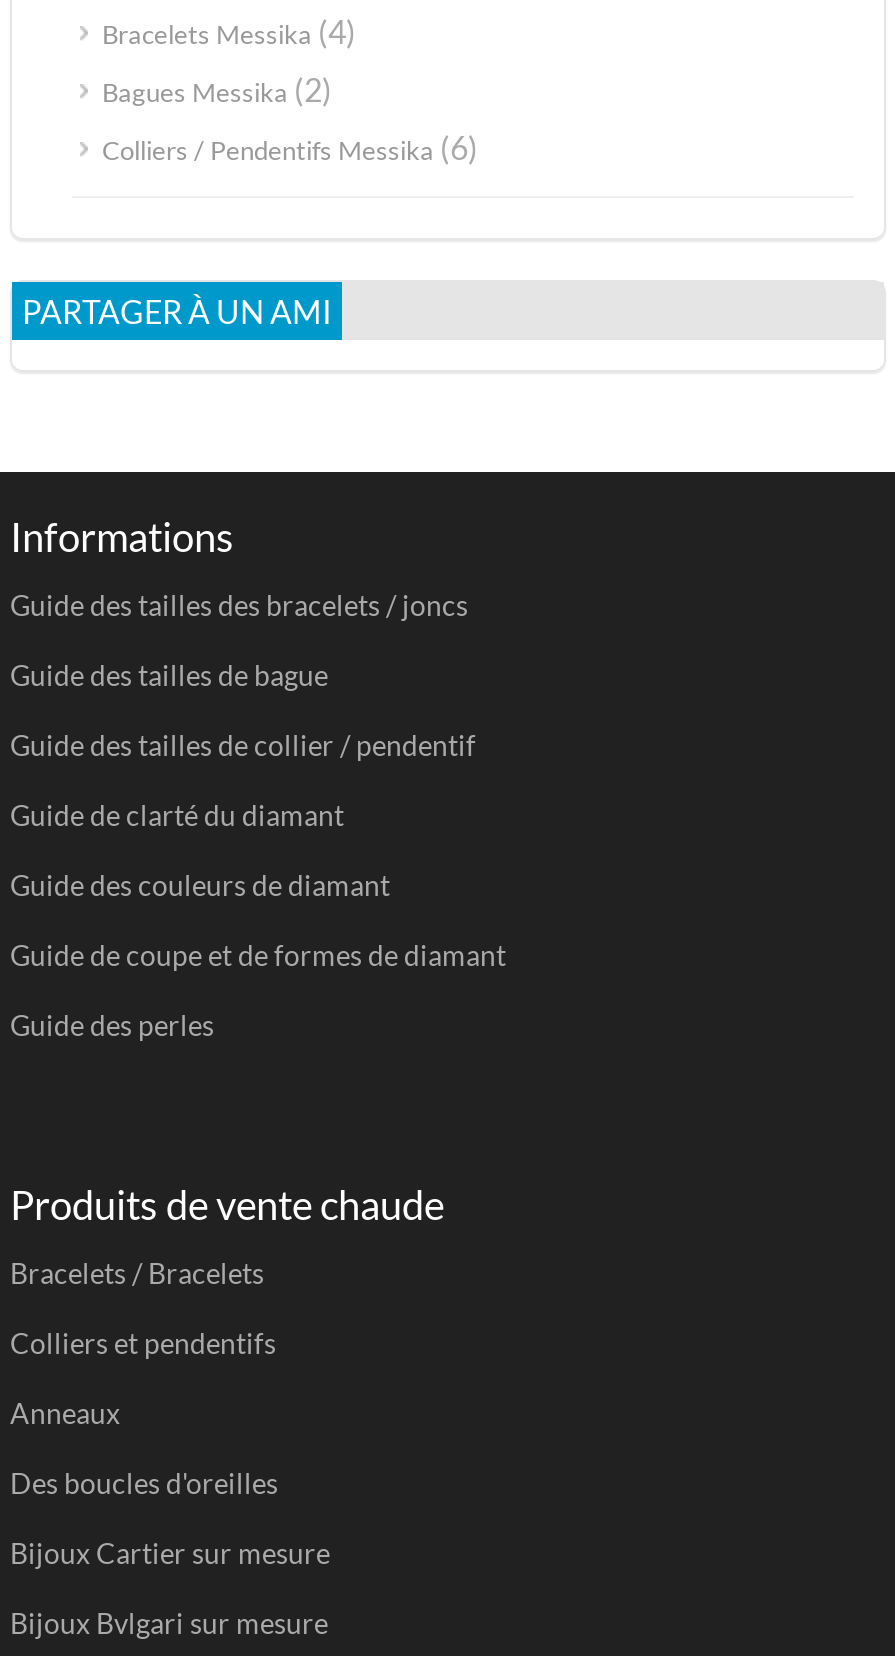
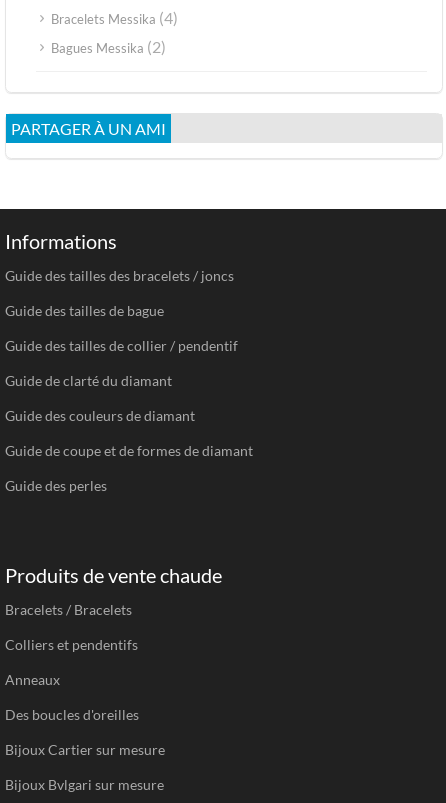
- Colliers / Pendentifs Messika (6)
